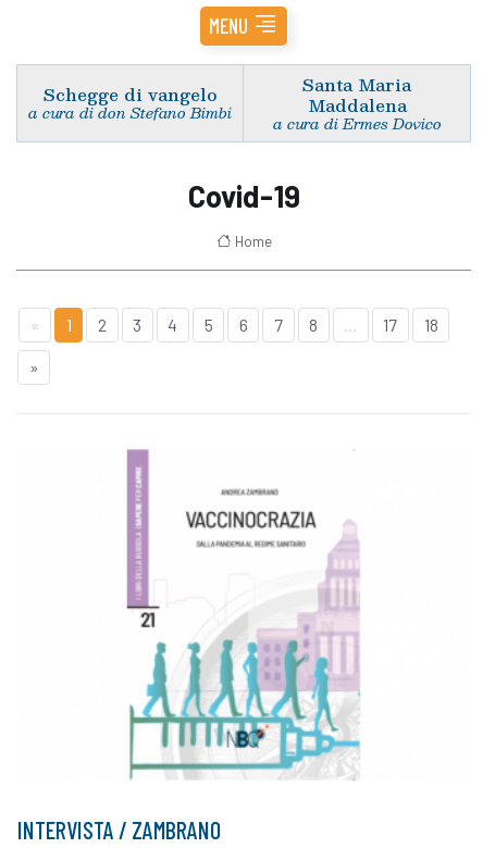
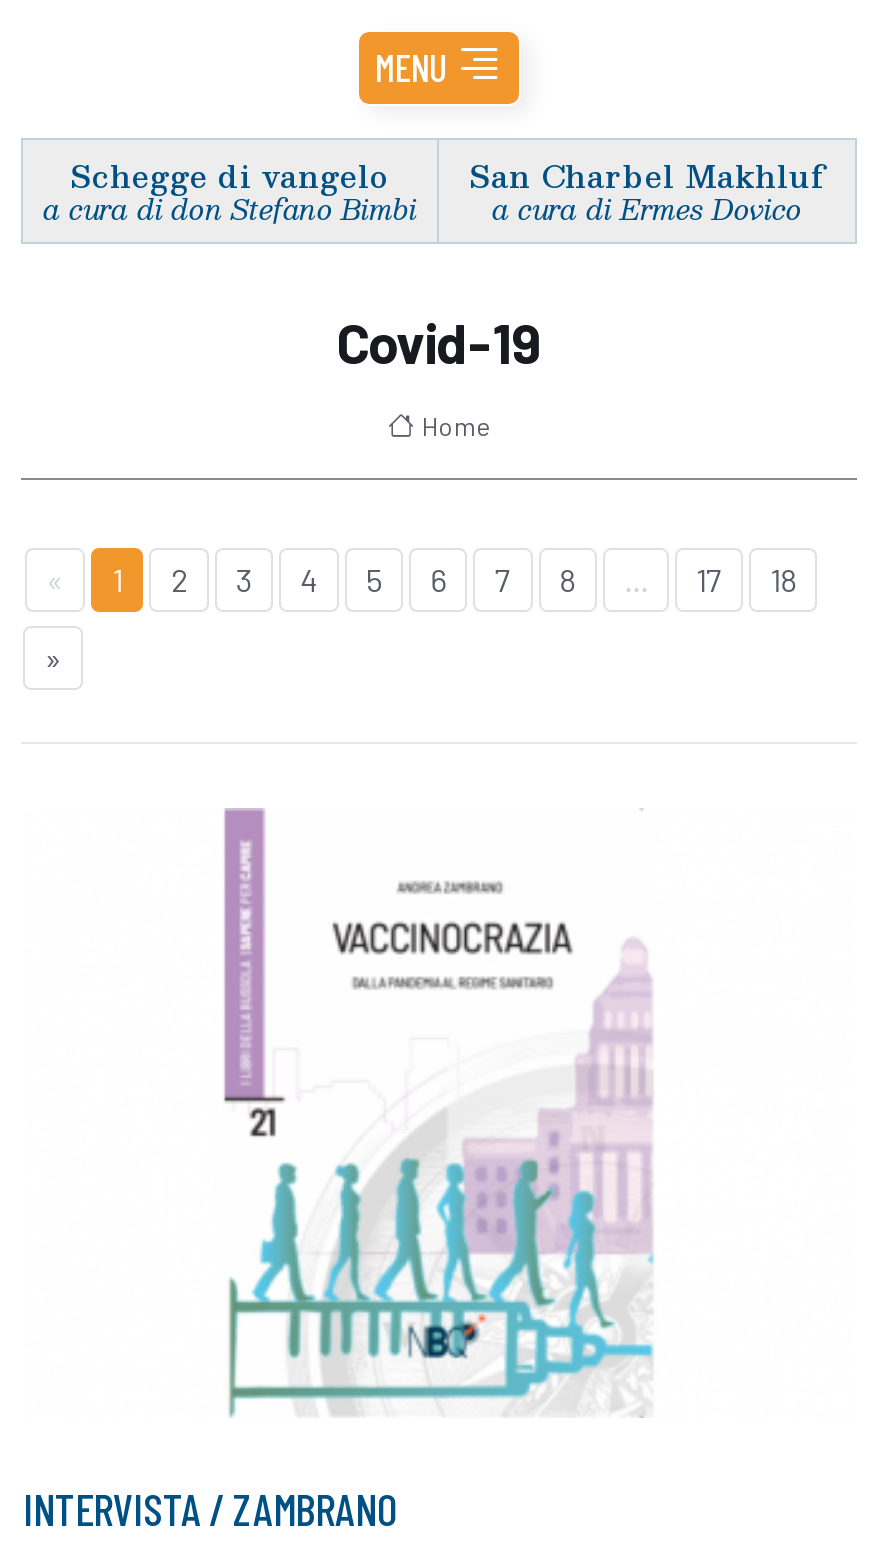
- Santa Maria
- Maddalena
+ San Charbel Makhluf
